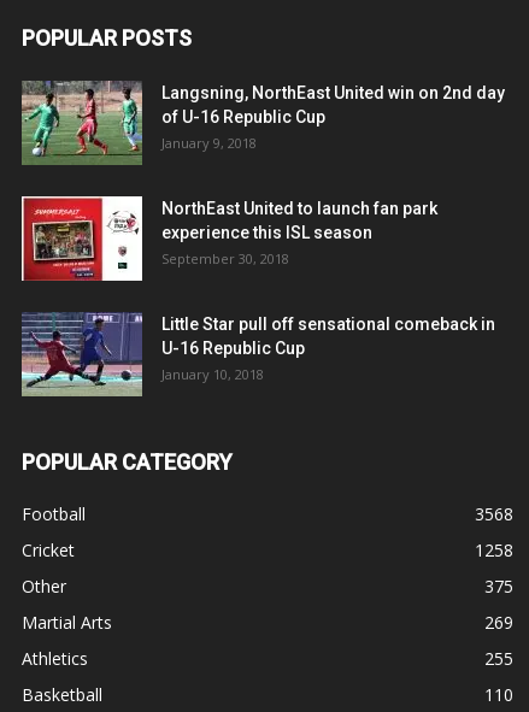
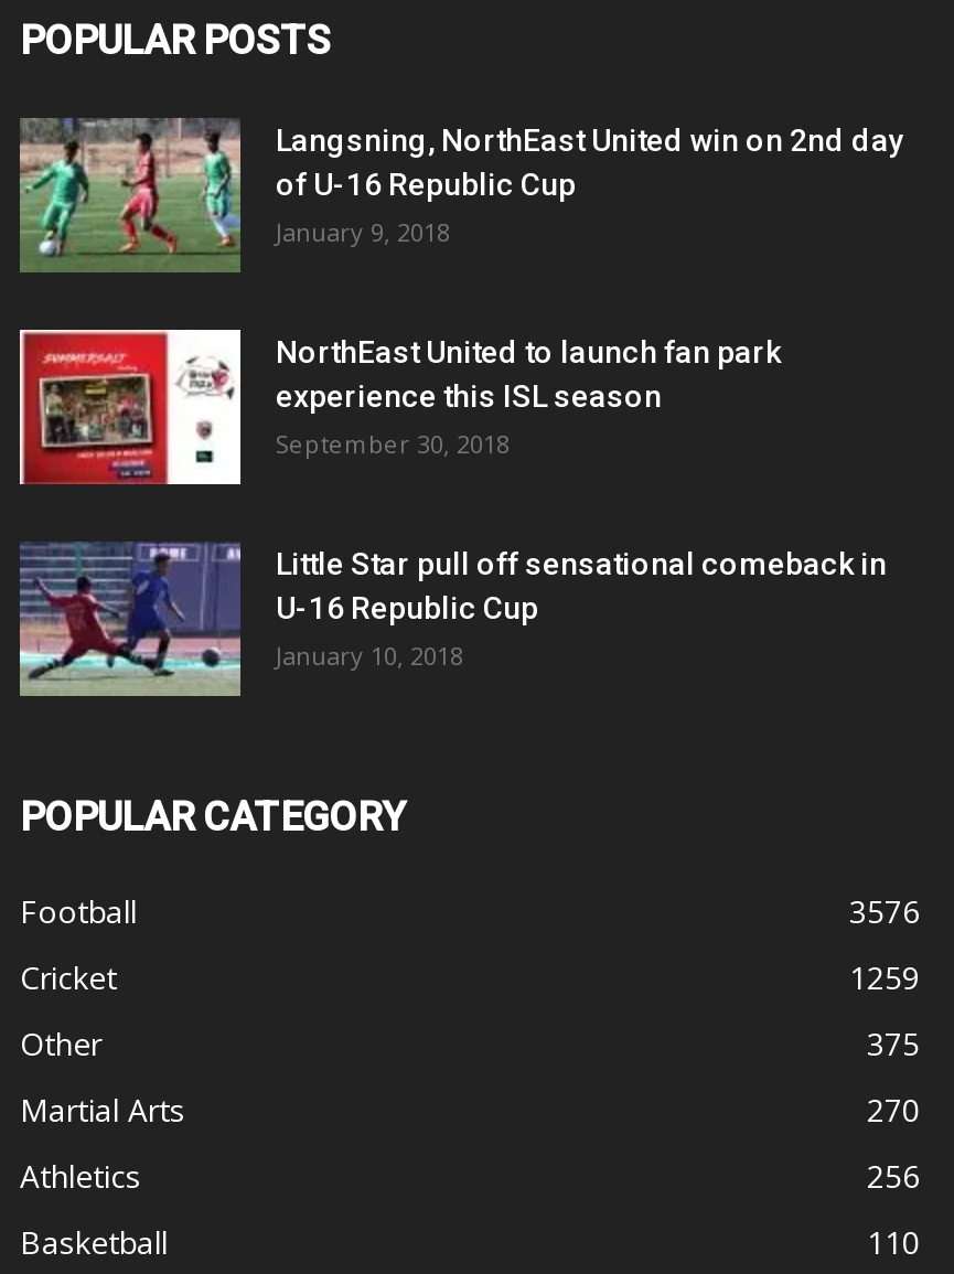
- 3568
+ 3576

- 1258
+ 1259

- 269
+ 270

- 255
+ 256
